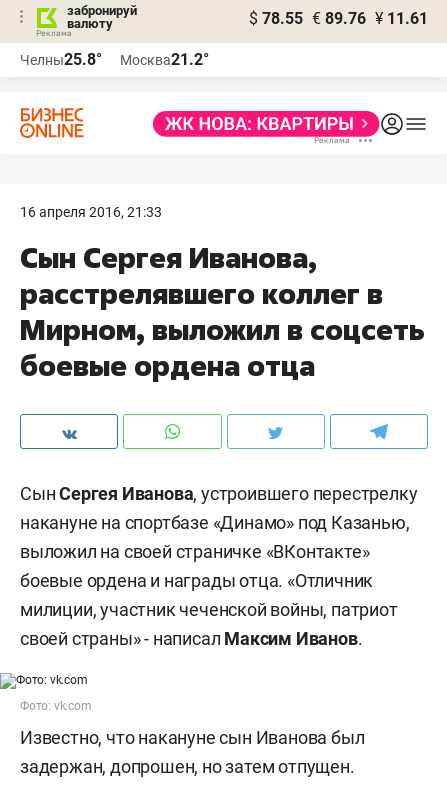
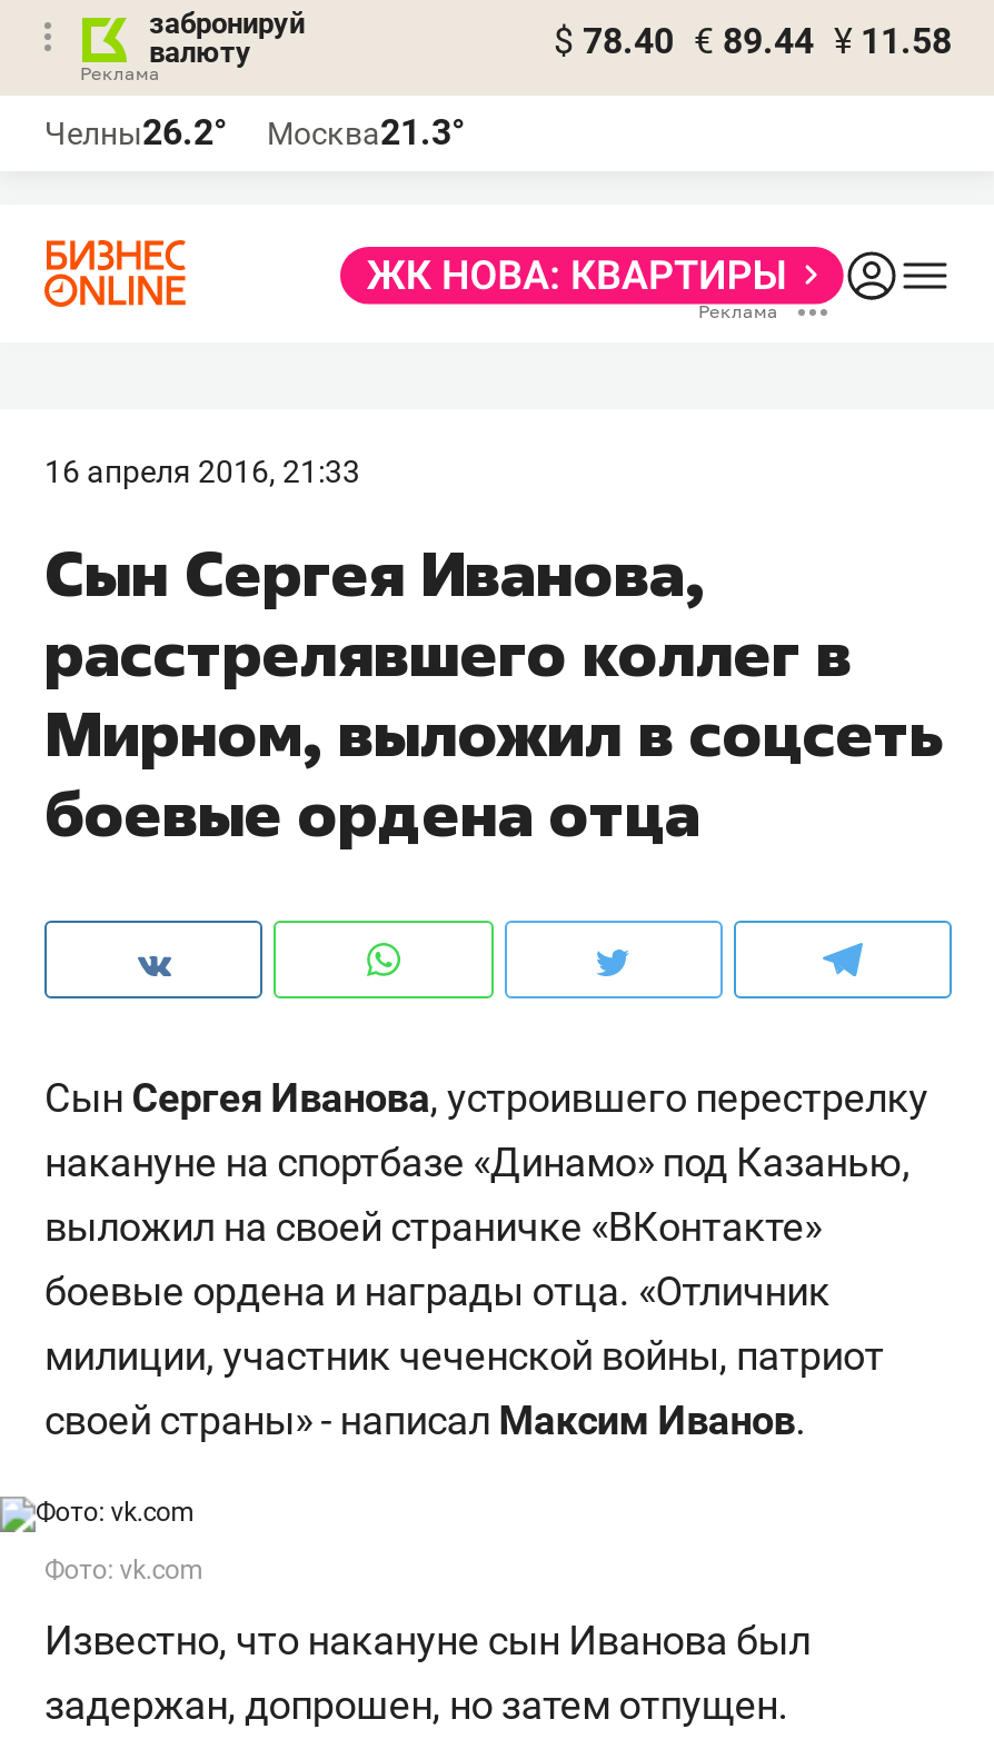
- $ 78.55 € 89.76 ¥ 11.61
+ $ 78.40 € 89.44 ¥ 11.58

- Челны25.8°
+ Челны26.2°

- Москва21.2°
+ Москва21.3°
